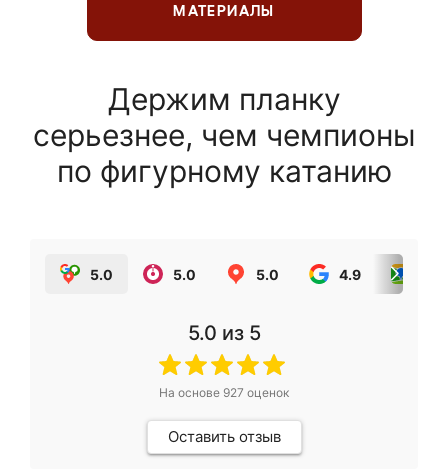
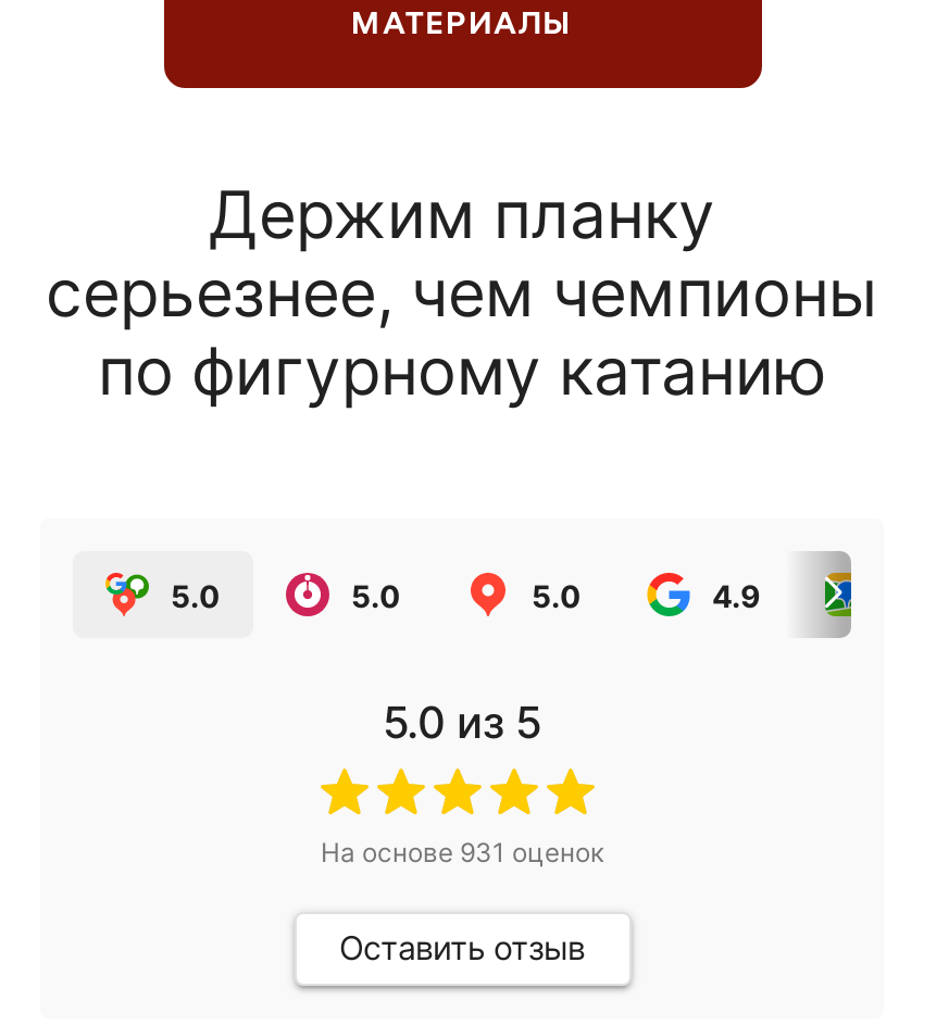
- На основе 927 оценок
+ На основе 931 оценок
